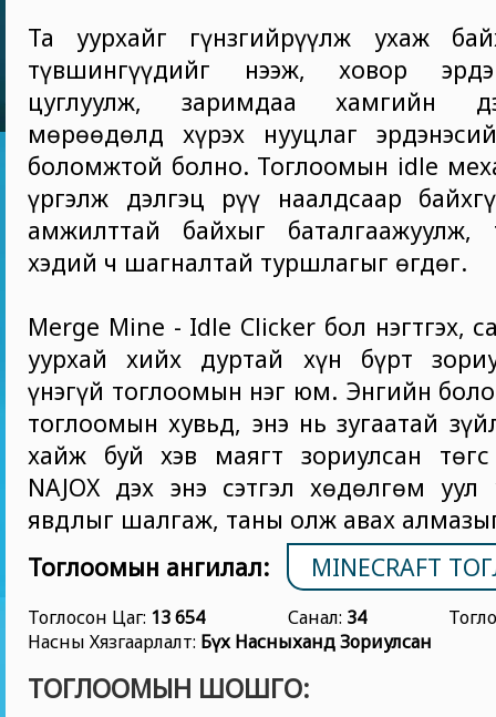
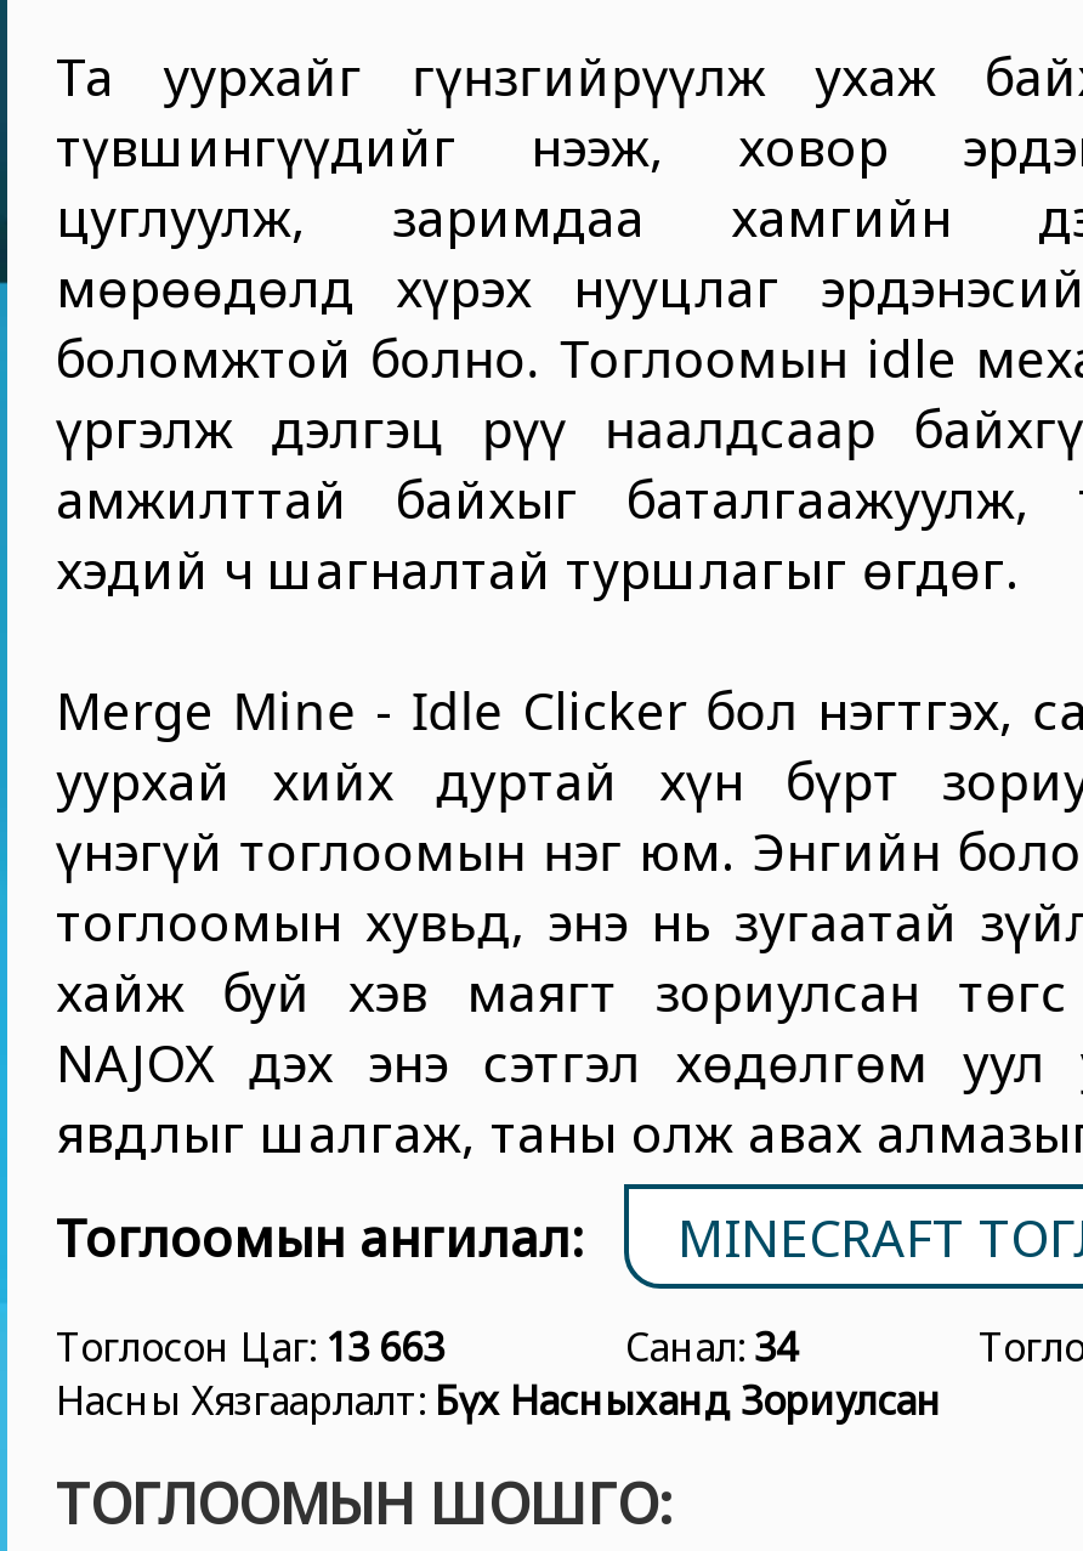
- Тоглосон Цаг: 13 654
+ Тоглосон Цаг: 13 663
